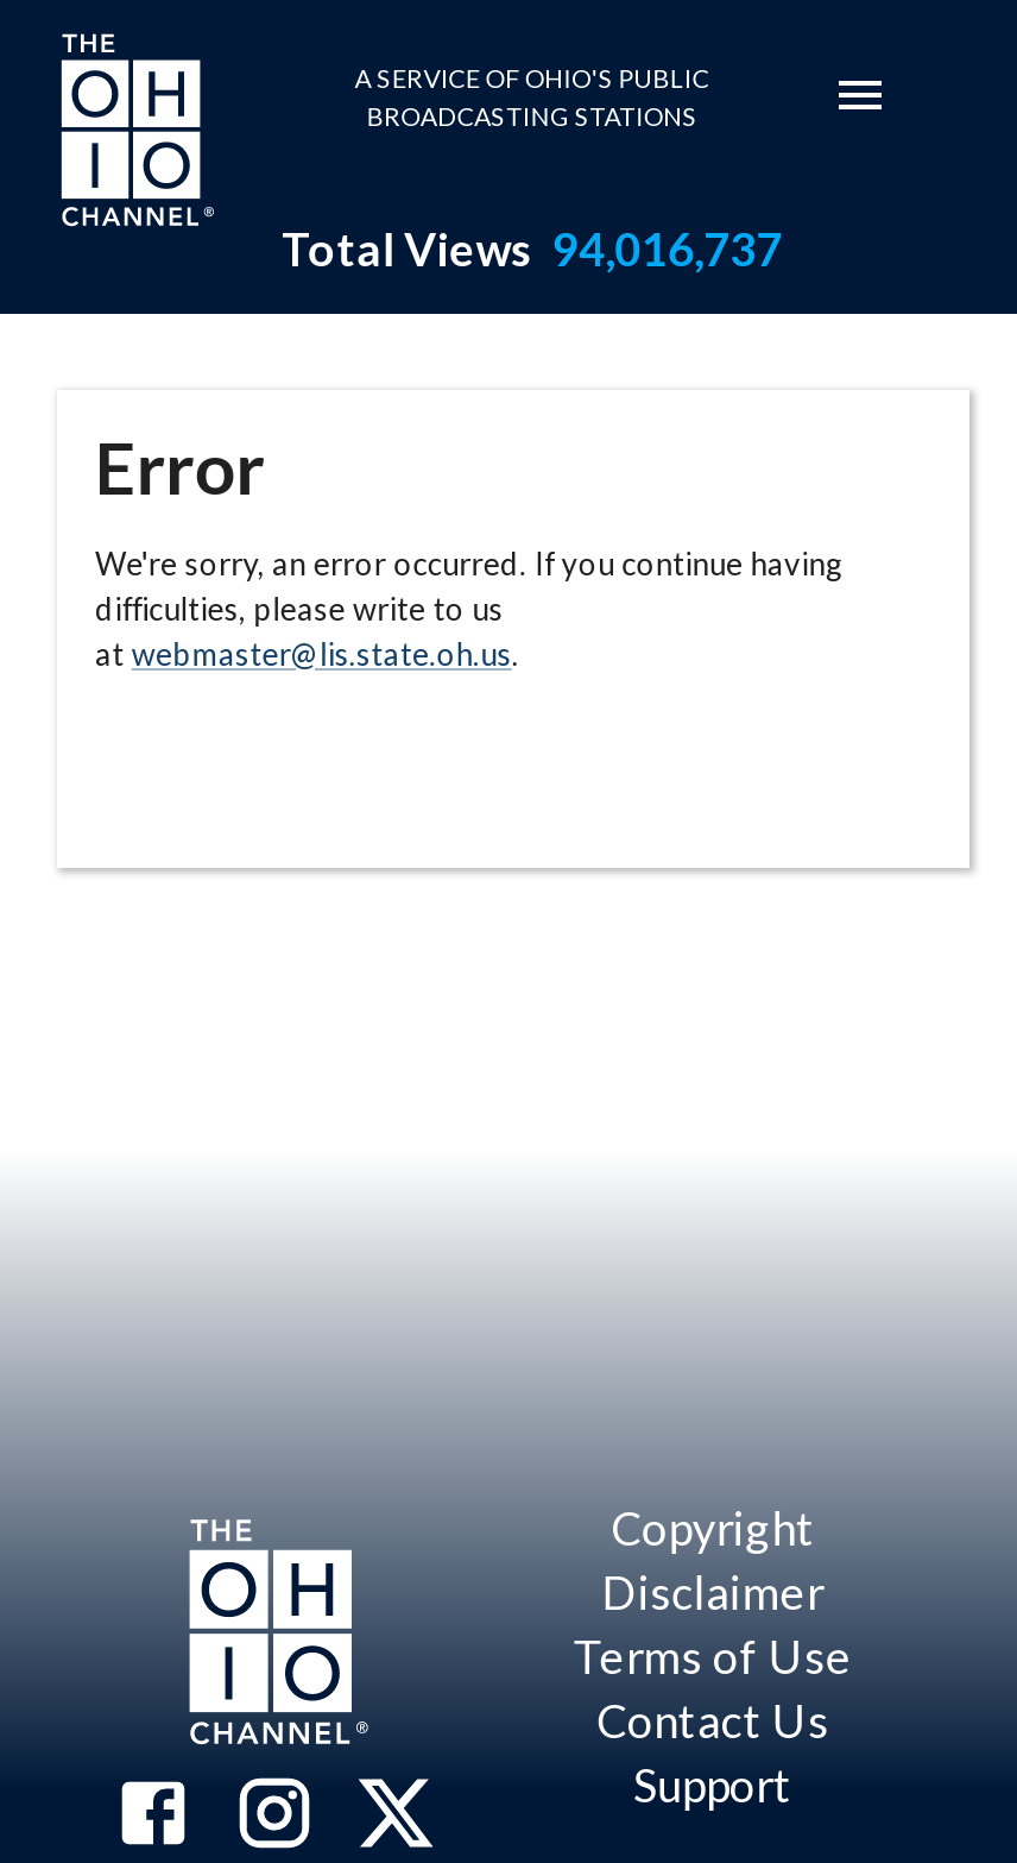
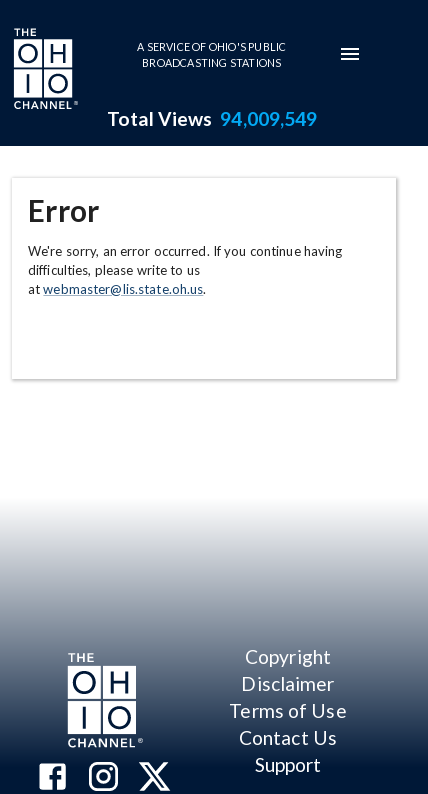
- Total Views 94,016,737
+ Total Views 94,009,549
